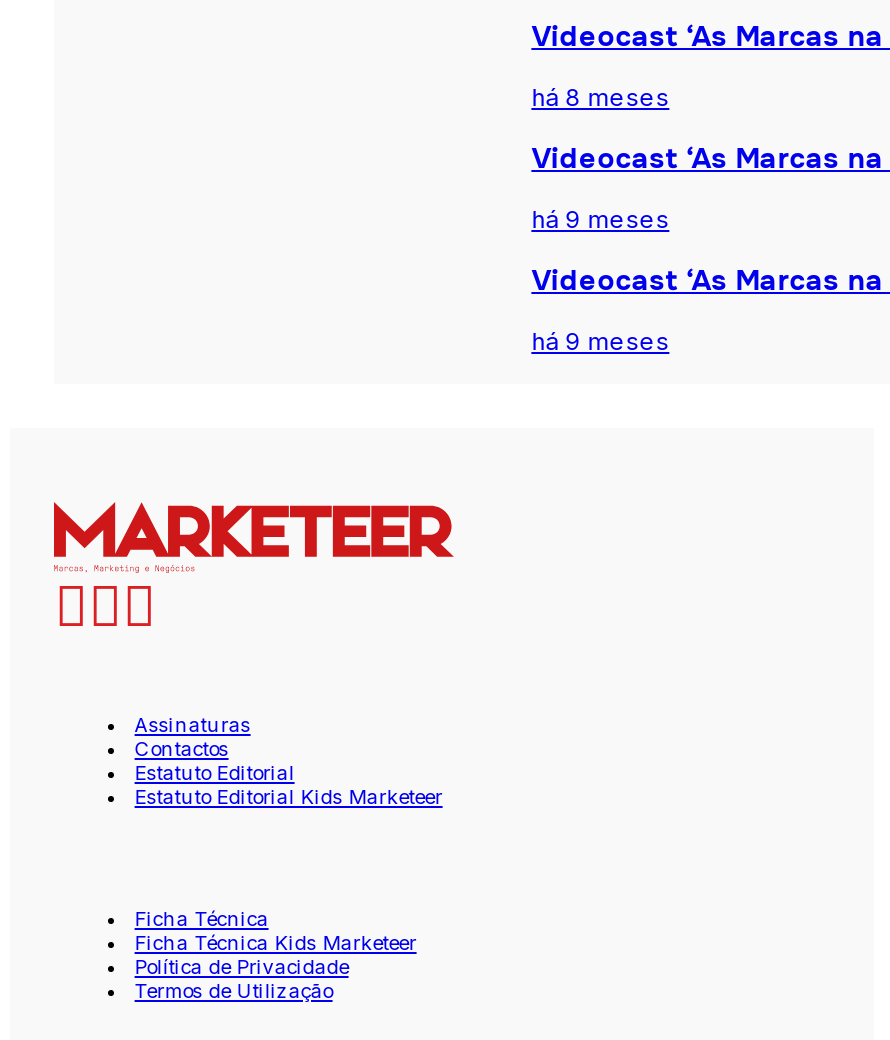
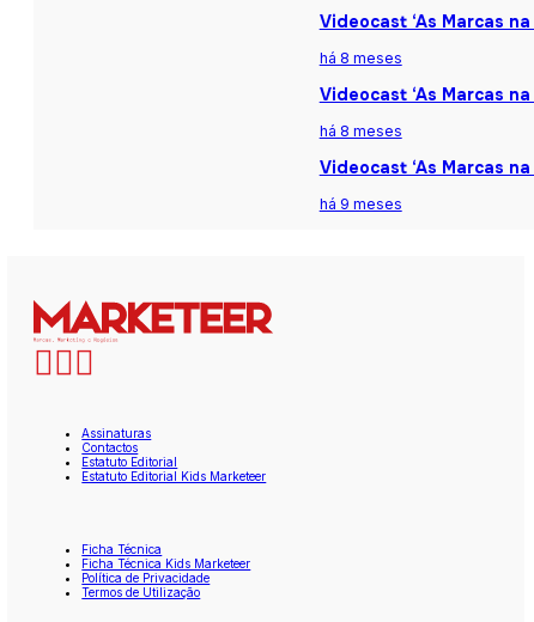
- há 9 meses
+ há 8 meses
